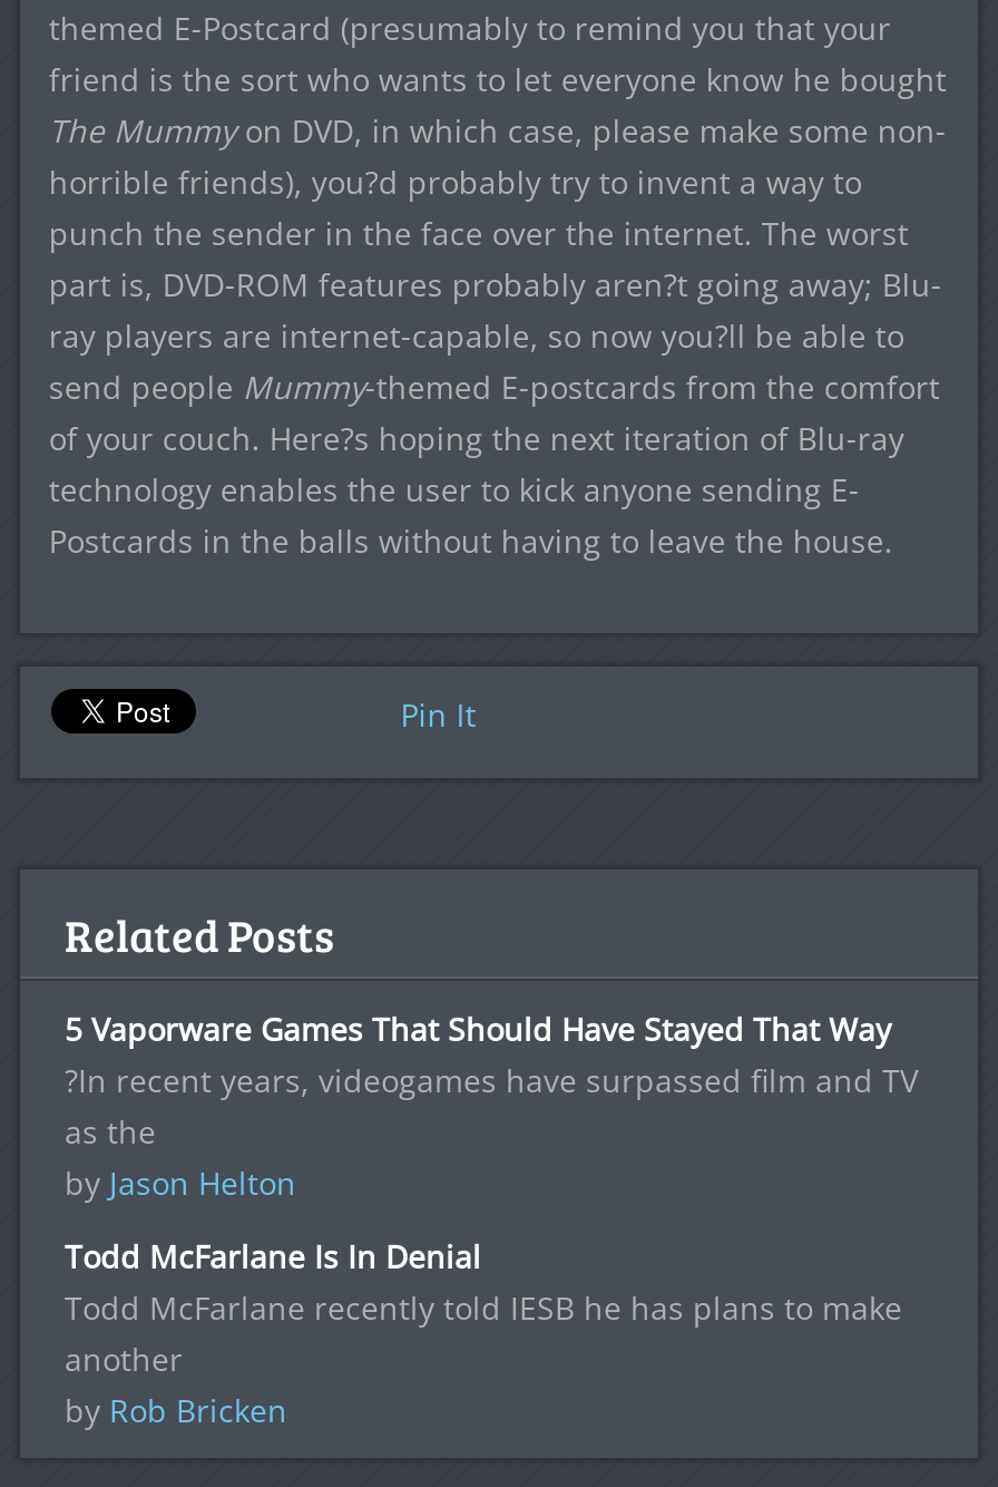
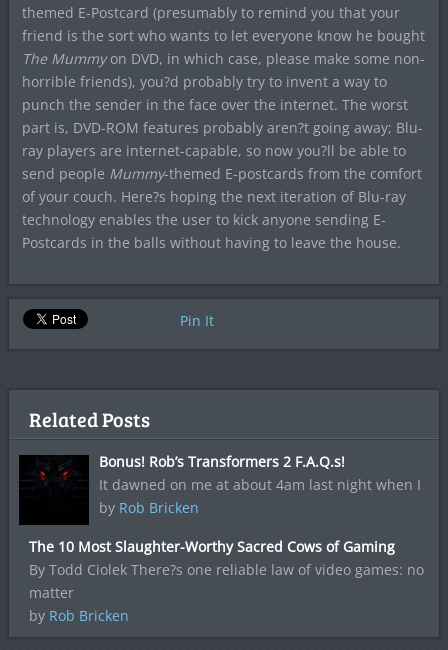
- 5 Vaporware Games That Should Have Stayed That Way
- ?In recent years, videogames have surpassed film and TV
- as the
- by Jason Helton
+ Bonus! Rob’s Transformers 2 F.A.Q.s!
+ It dawned on me at about 4am last night when I
+ by Rob Bricken

- Todd McFarlane Is In Denial
- Todd McFarlane recently told IESB he has plans to make
- another
+ The 10 Most Slaughter-Worthy Sacred Cows of Gaming
+ By Todd Ciolek There?s one reliable law of video games: no
+ matter
